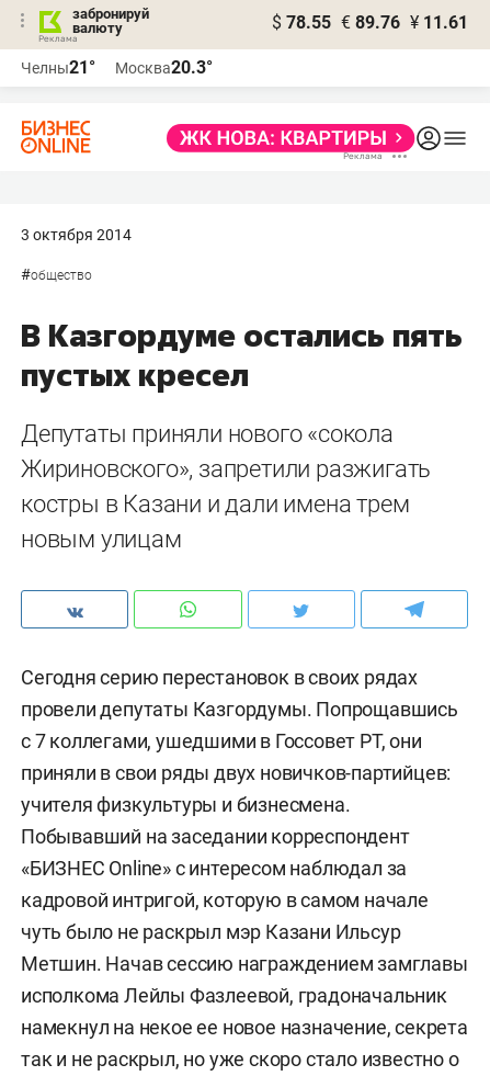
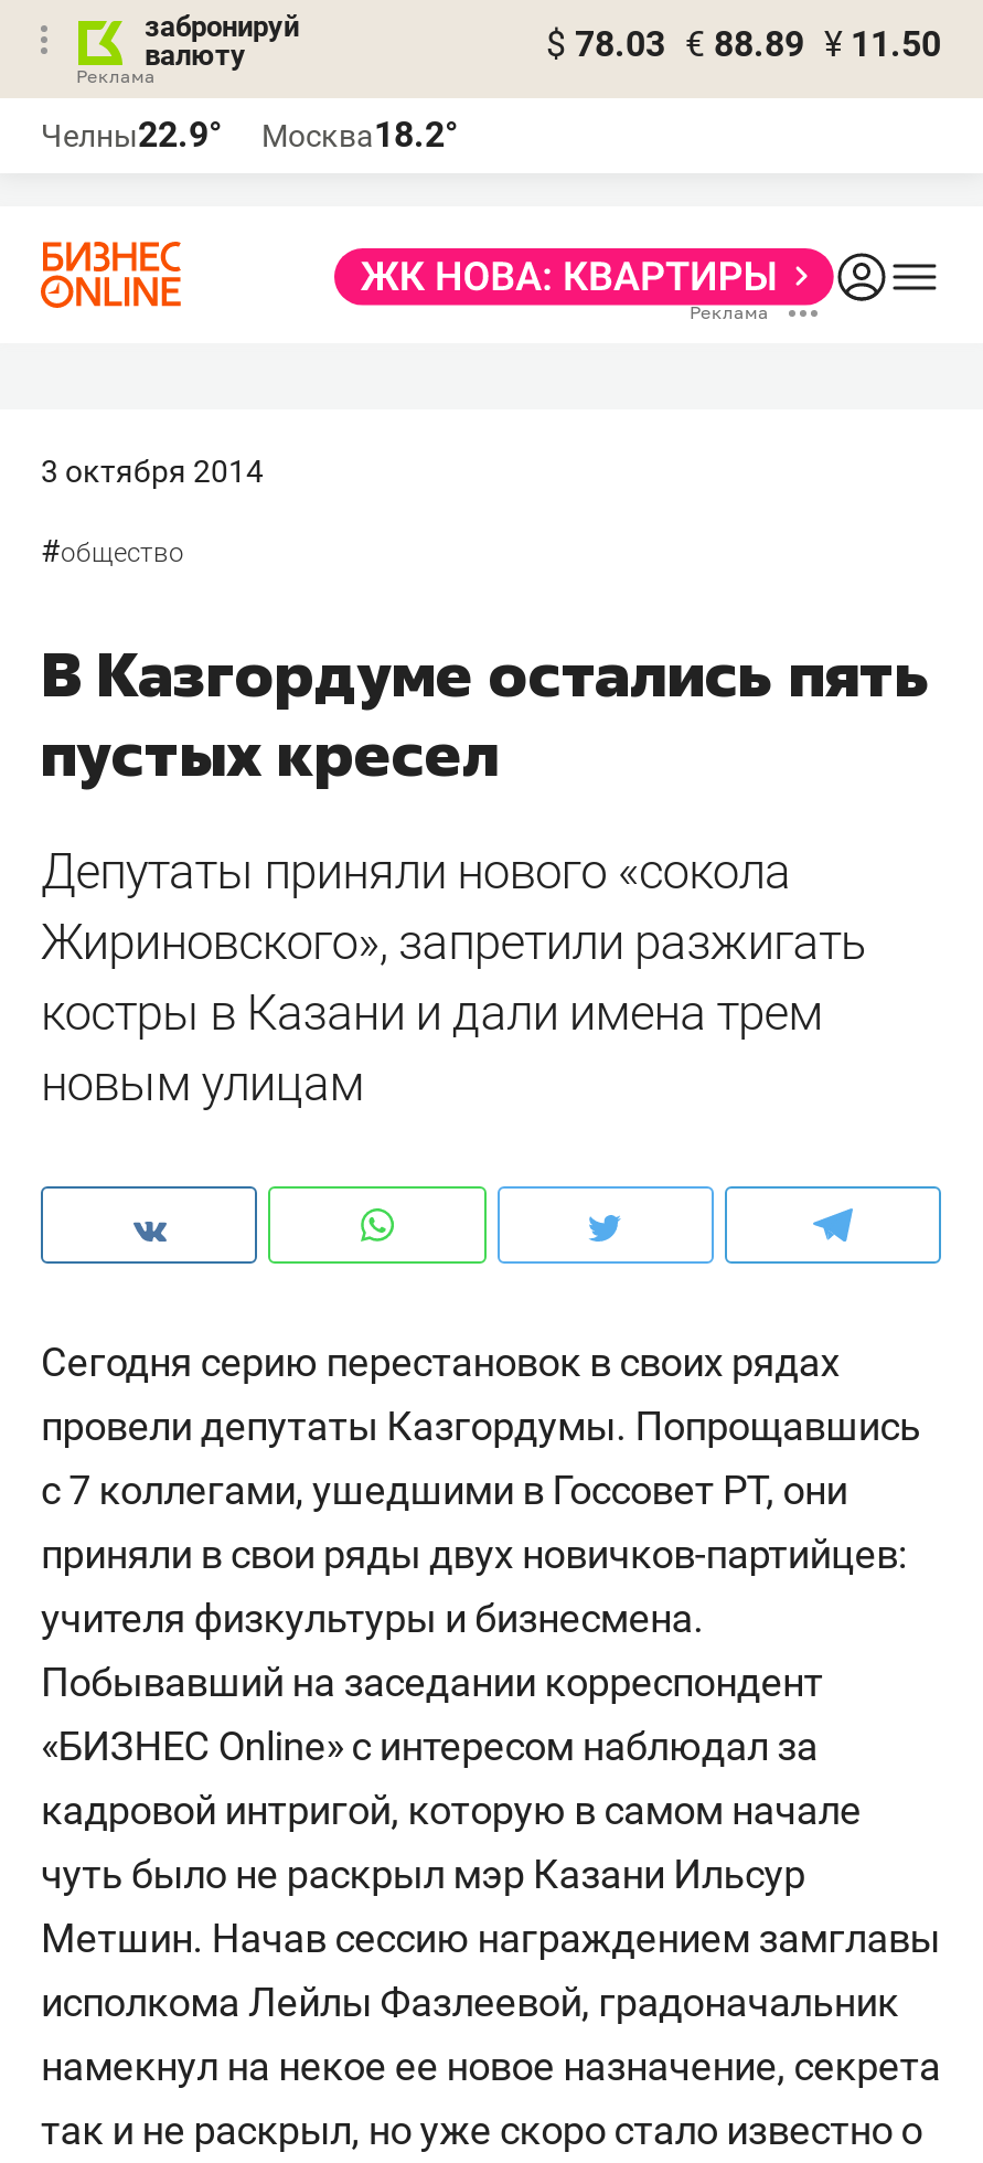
- $ 78.55 € 89.76 ¥ 11.61
+ $ 78.03 € 88.89 ¥ 11.50

- Челны21°
+ Челны22.9°

- Москва20.3°
+ Москва18.2°
